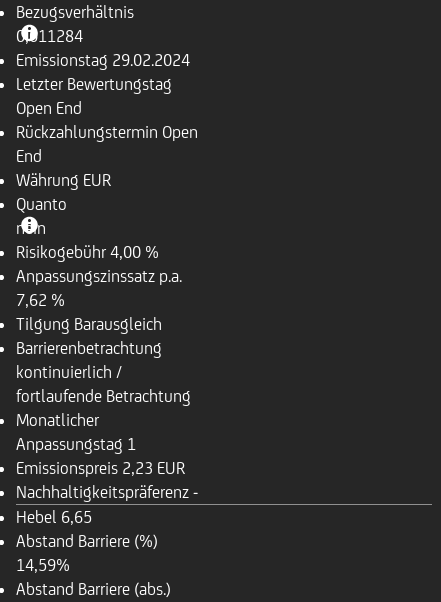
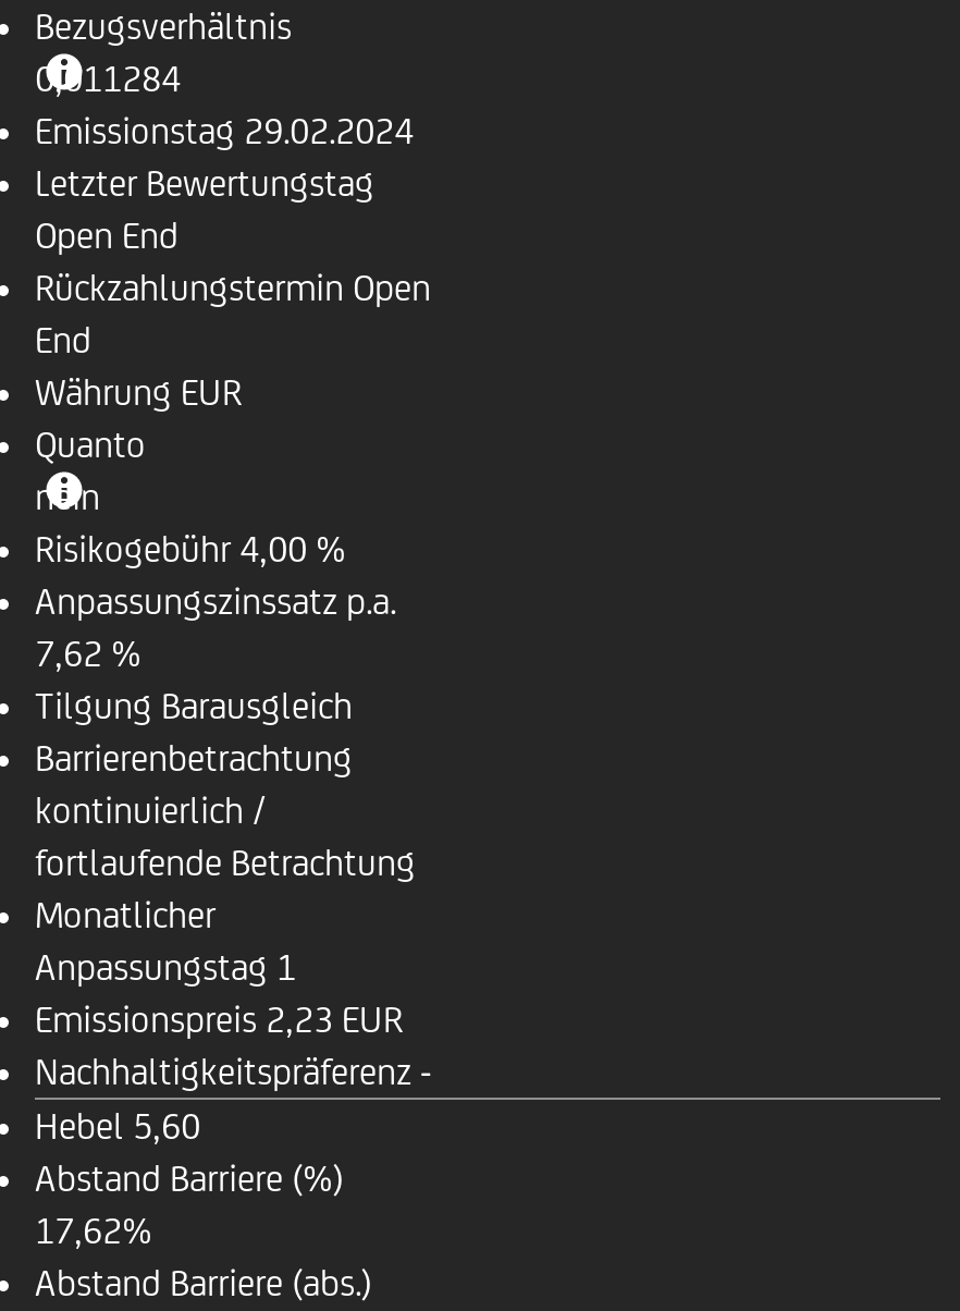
- Hebel 6,65
+ Hebel 5,60

- 14,59%
+ 17,62%
